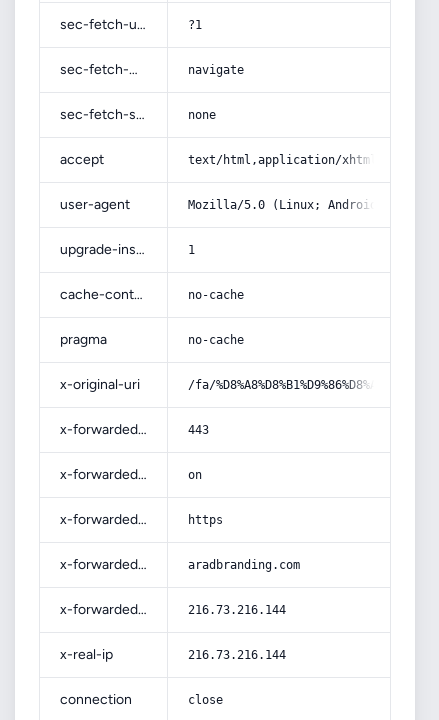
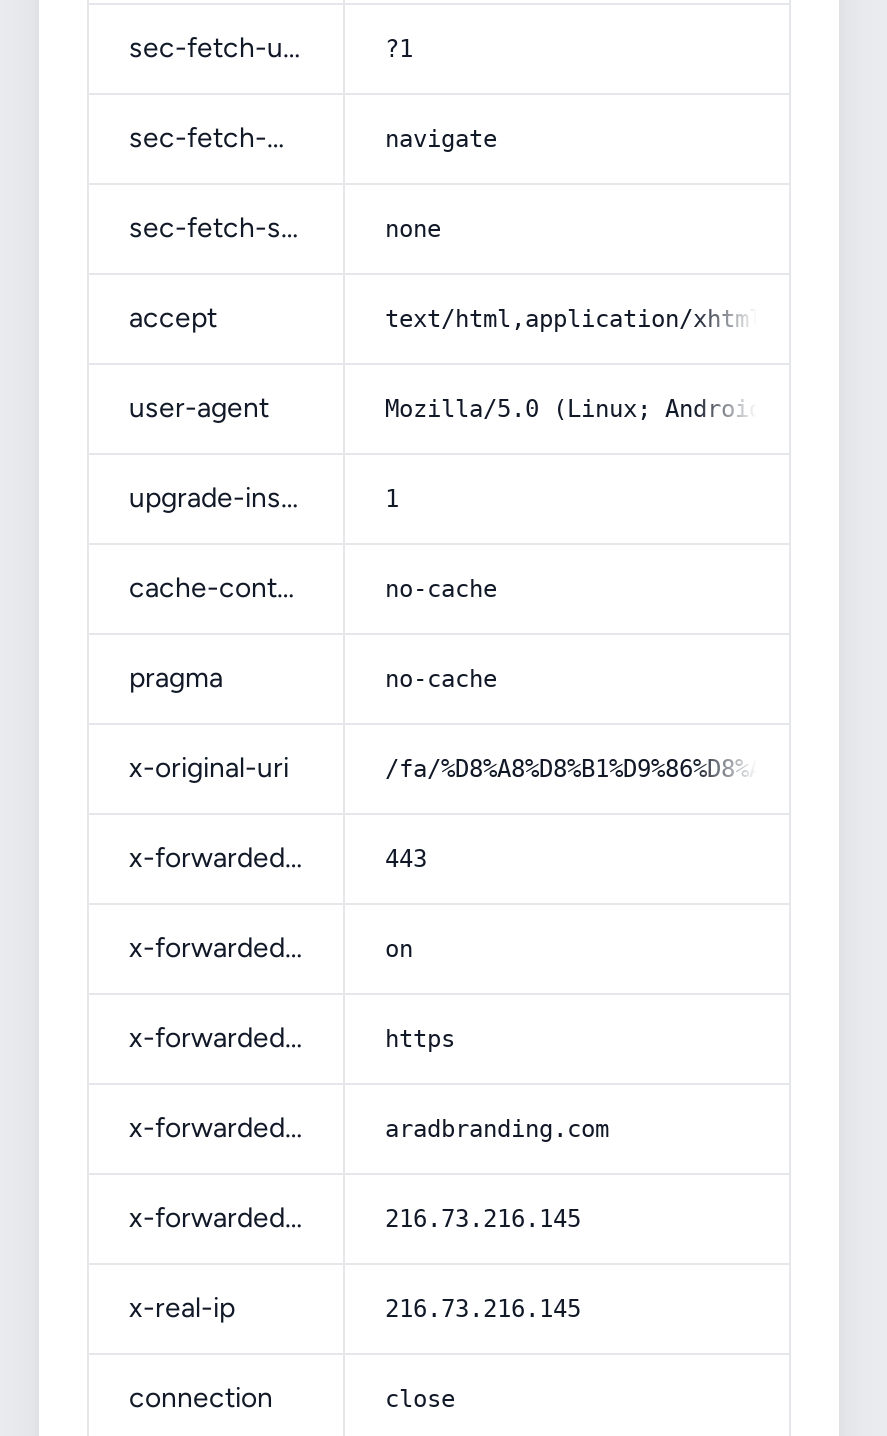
- 216.73.216.144
+ 216.73.216.145

- 216.73.216.144
+ 216.73.216.145
